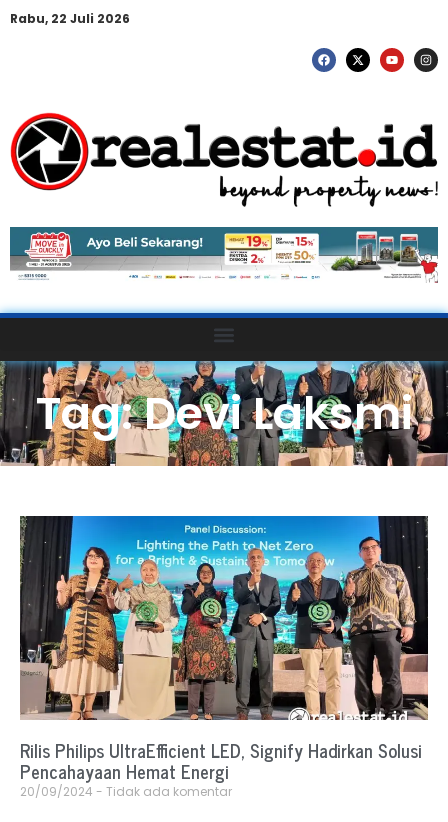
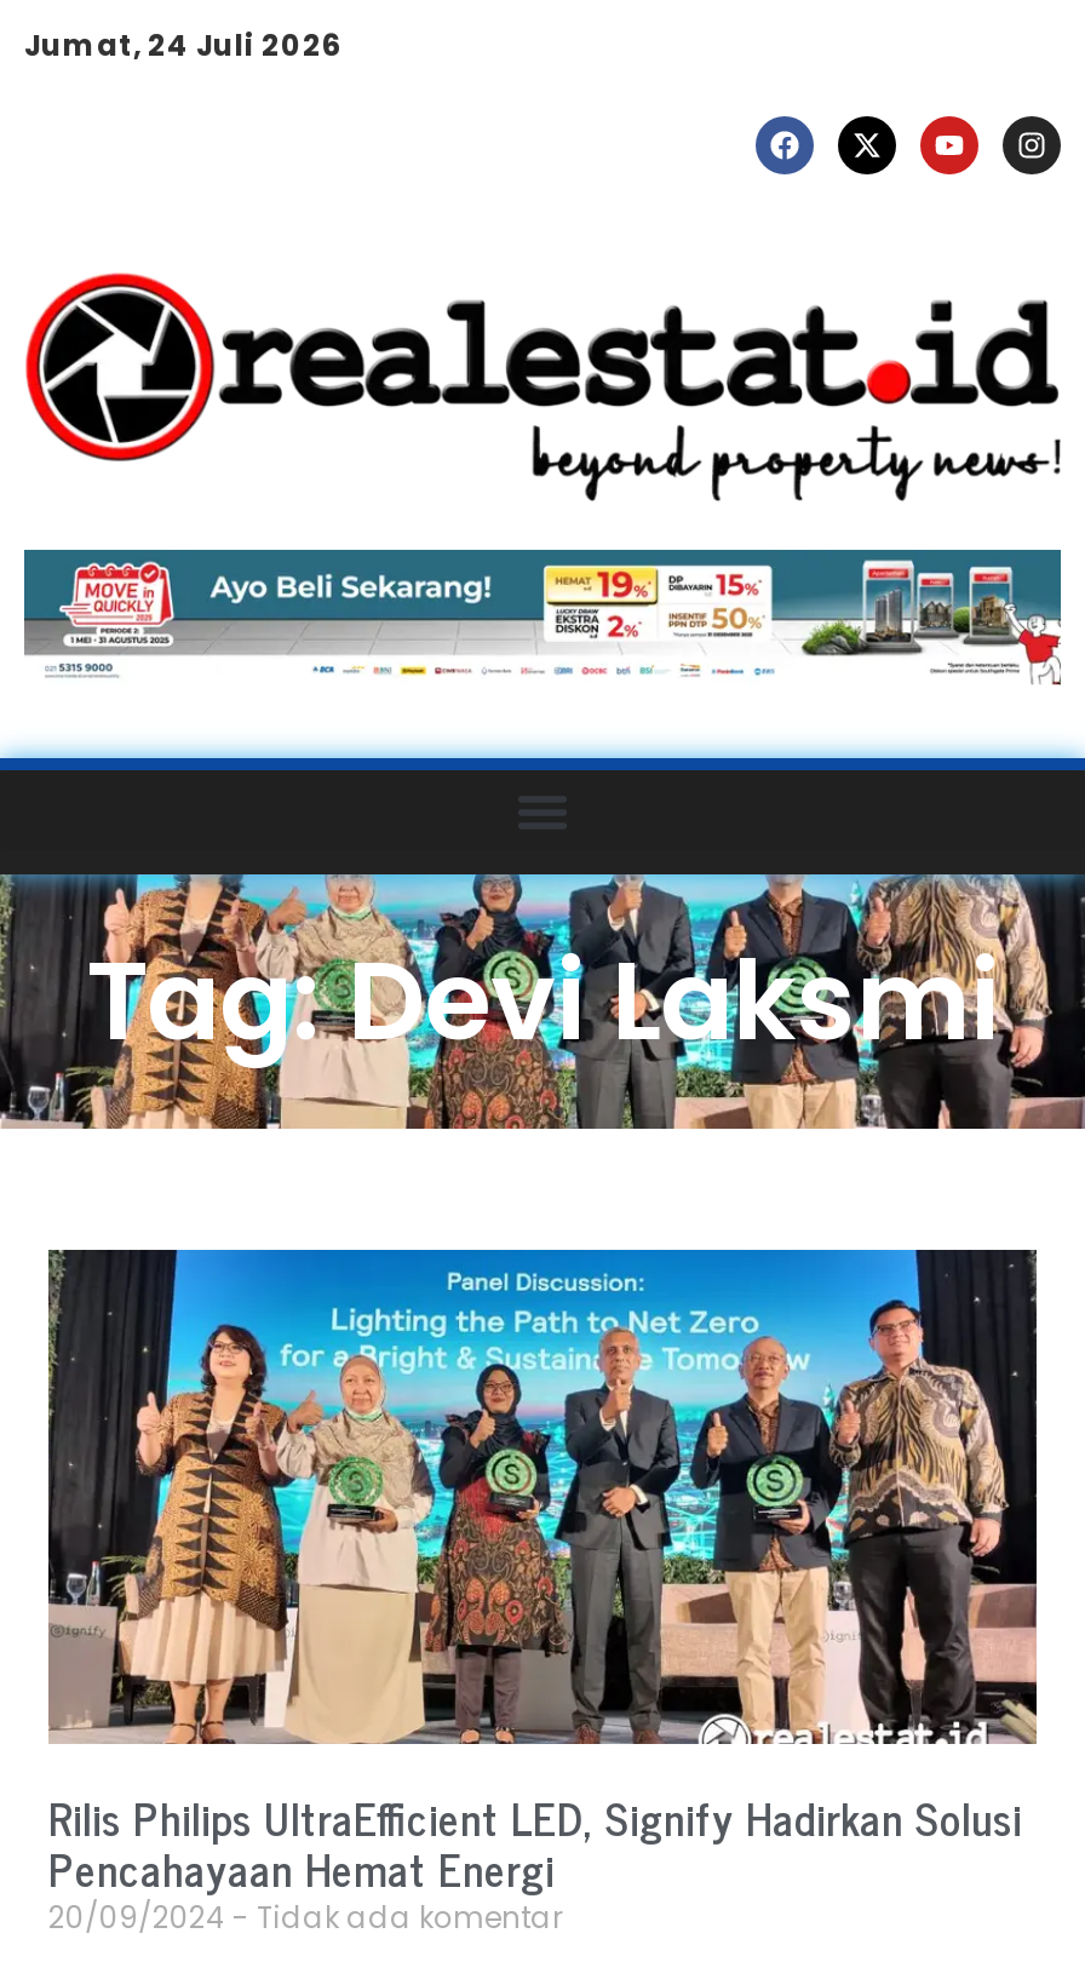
- Rabu, 22 Juli 2026
+ Jumat, 24 Juli 2026
